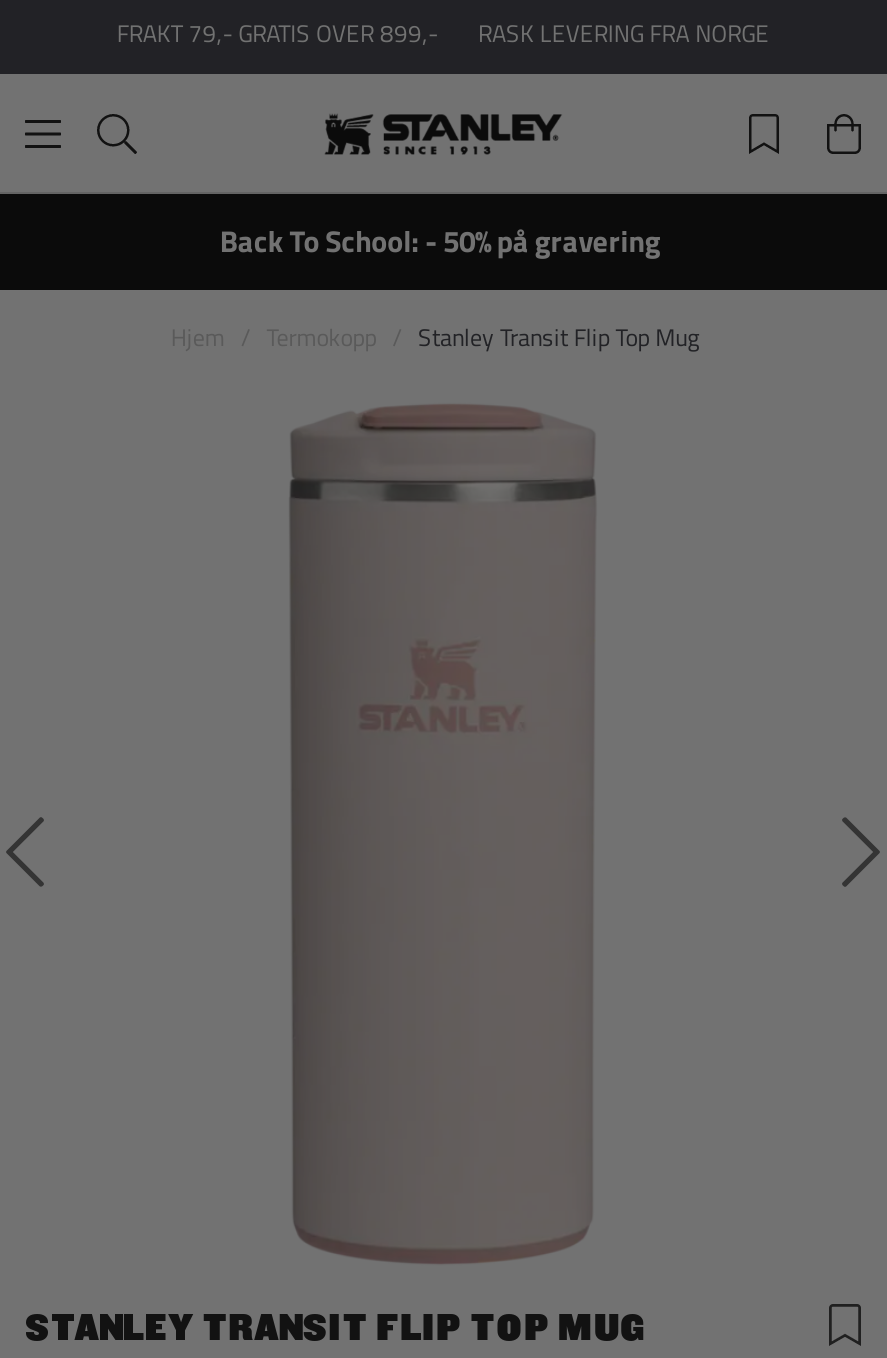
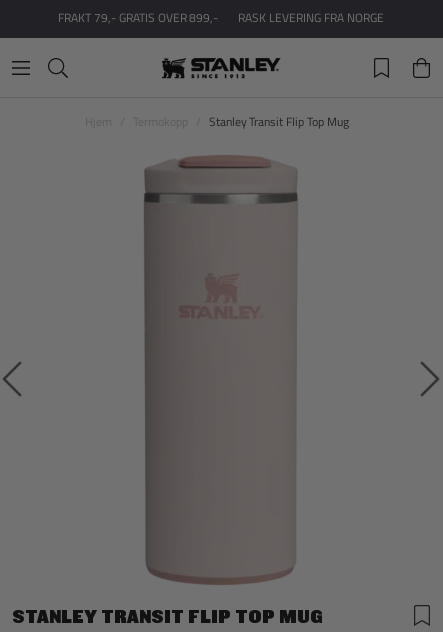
- Back To School: - 50% på gravering
